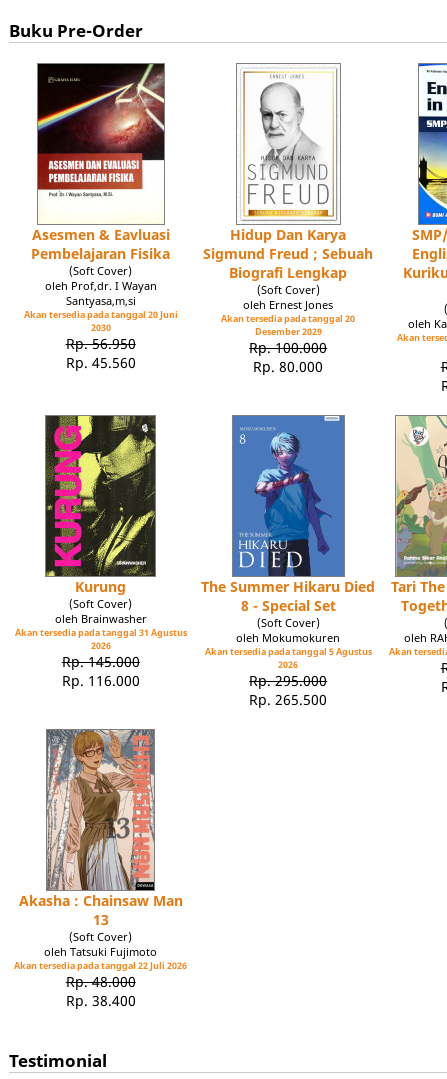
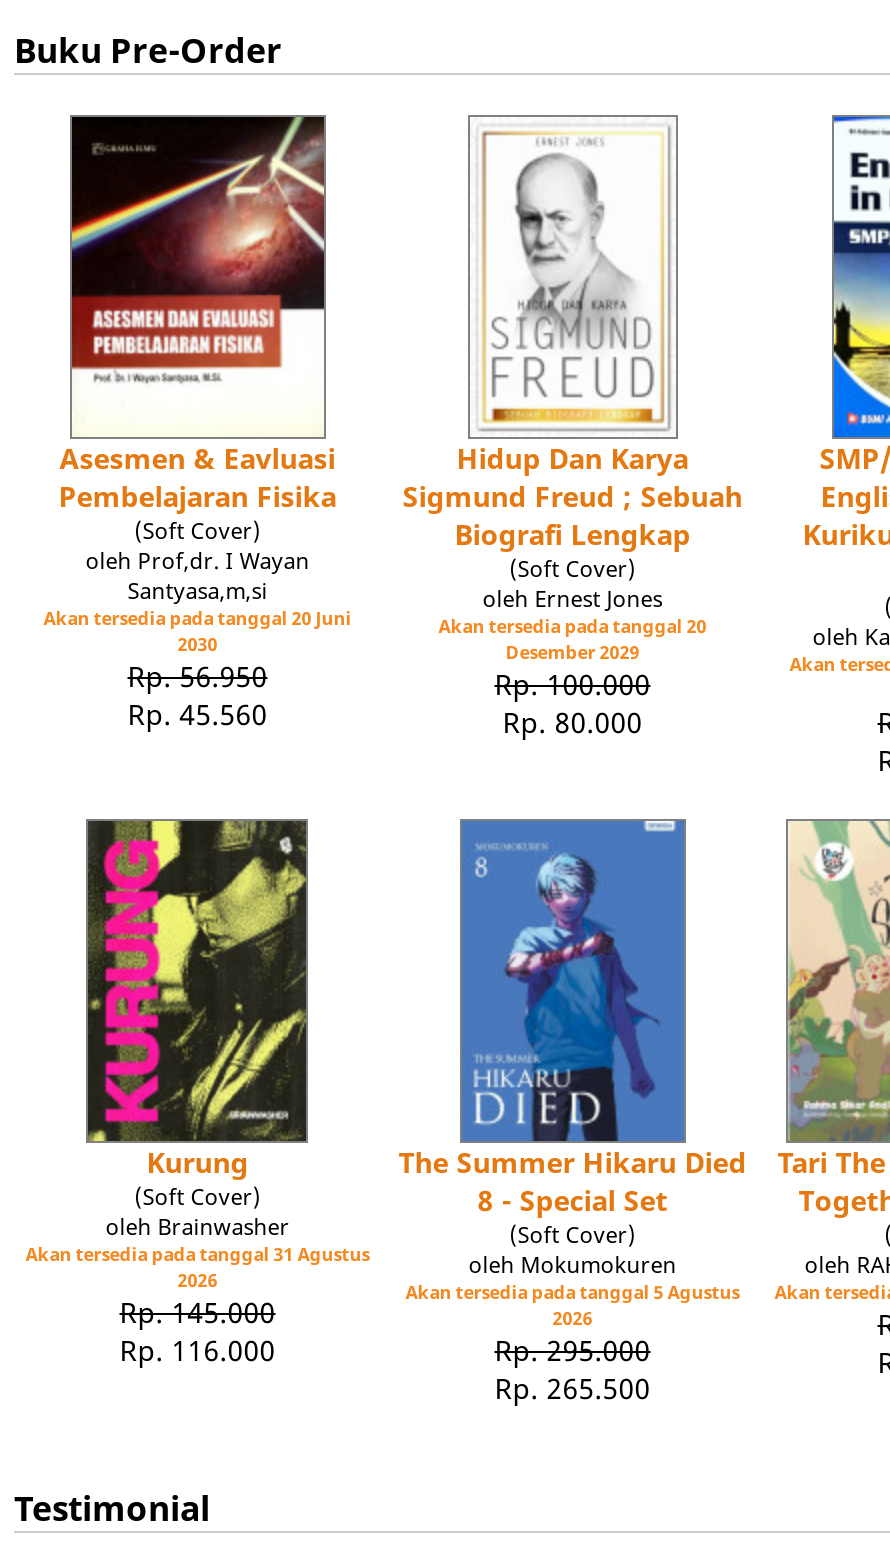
- [image]
- Akasha : Chainsaw Man
- 13
- (Soft Cover)
- oleh Tatsuki Fujimoto
- Akan tersedia pada tanggal 22 Juli 2026
- Rp. 48.000
- Rp. 38.400
